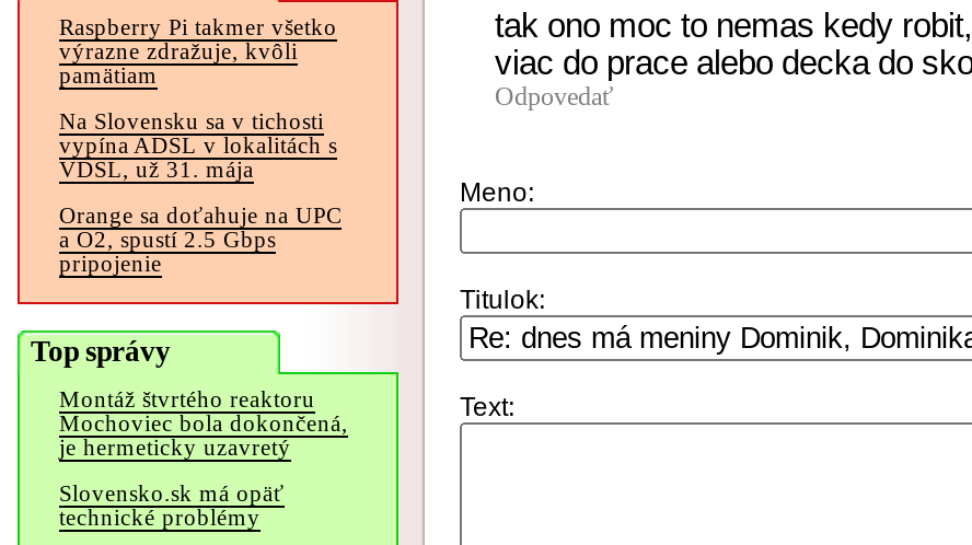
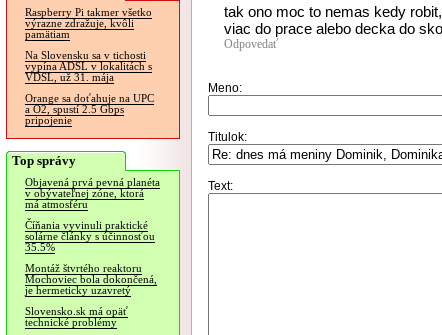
+ Objavená prvá pevná planéta
+ v obývateľnej zóne, ktorá
+ má atmosféru
+ Číňania vyvinuli praktické
+ solárne články s účinnosťou
+ 35.5%
